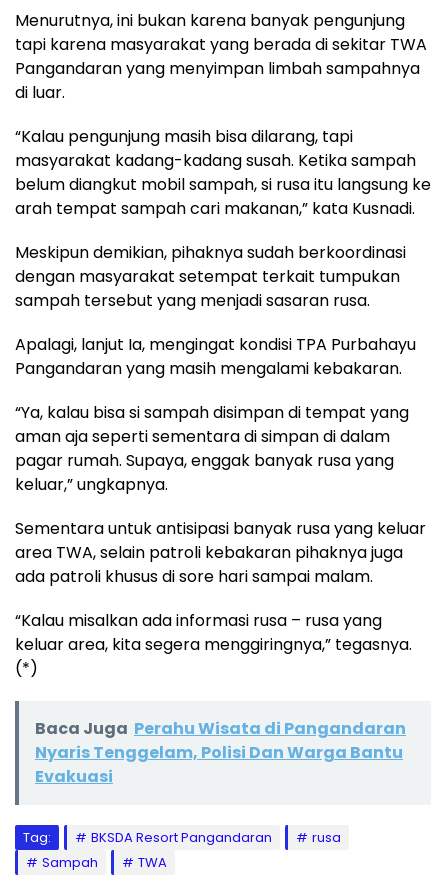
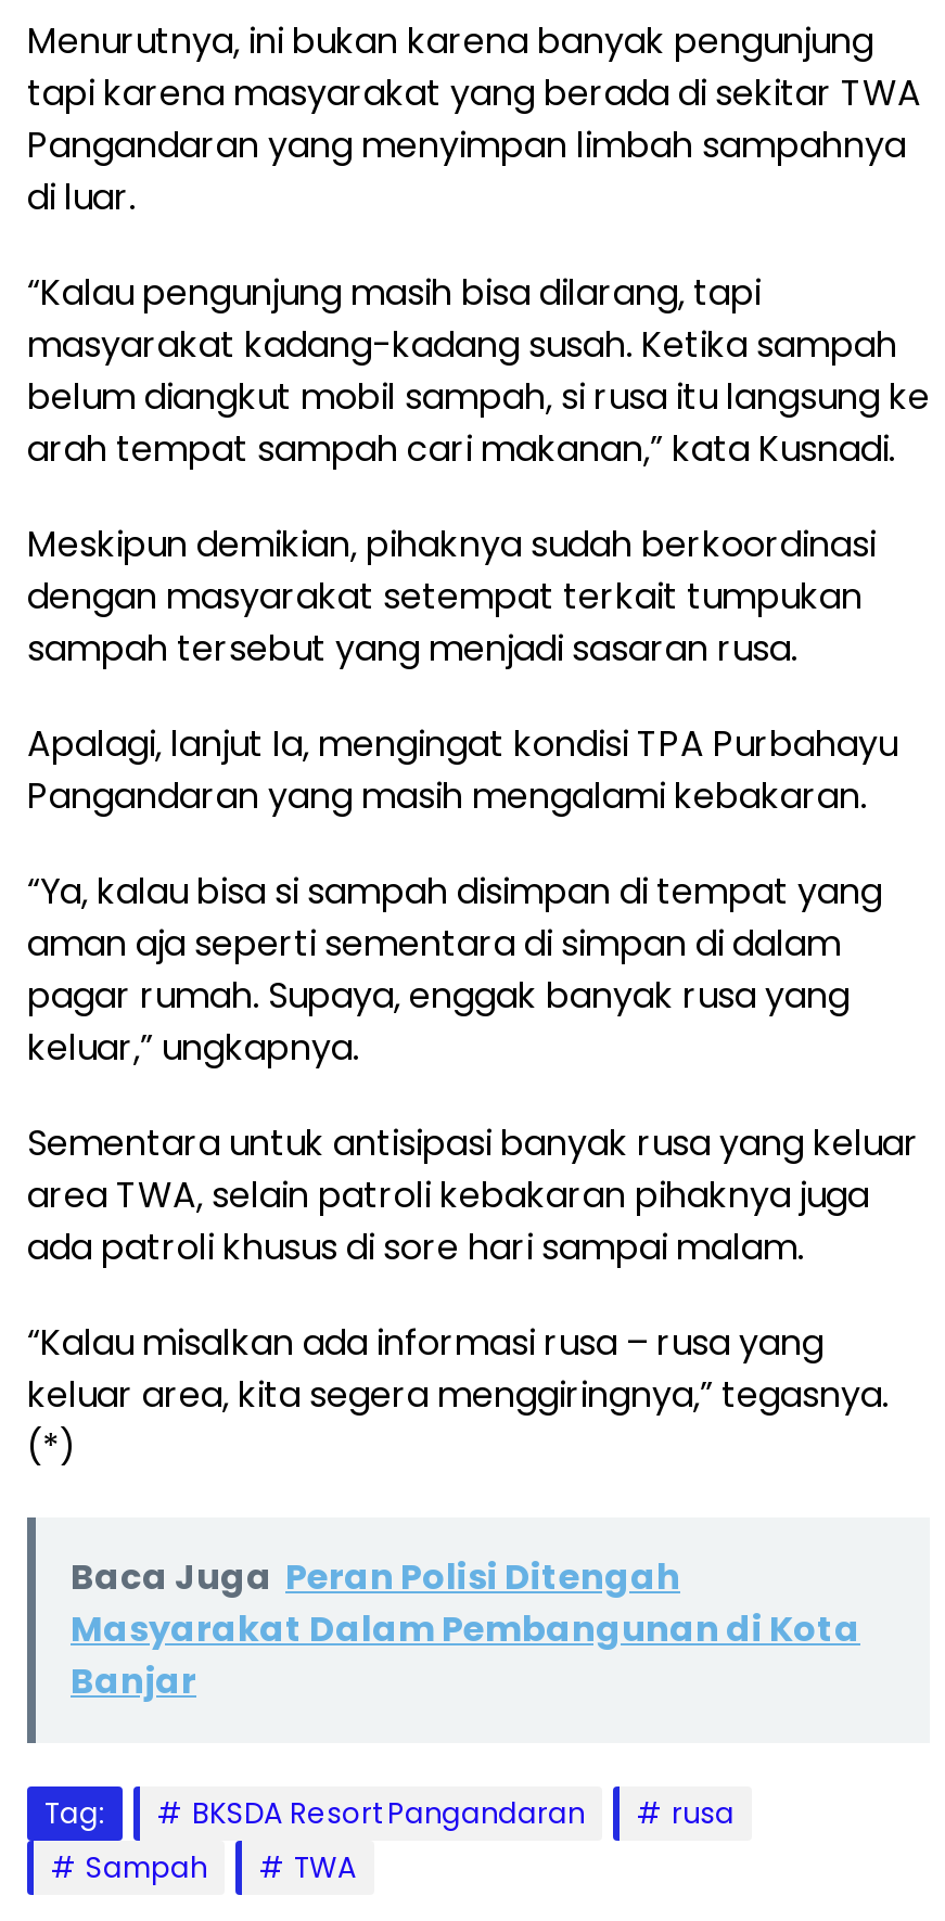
- Baca Juga Perahu Wisata di Pangandaran
- Nyaris Tenggelam, Polisi Dan Warga Bantu
- Evakuasi
+ Baca Juga Peran Polisi Ditengah
+ Masyarakat Dalam Pembangunan di Kota
+ Banjar
